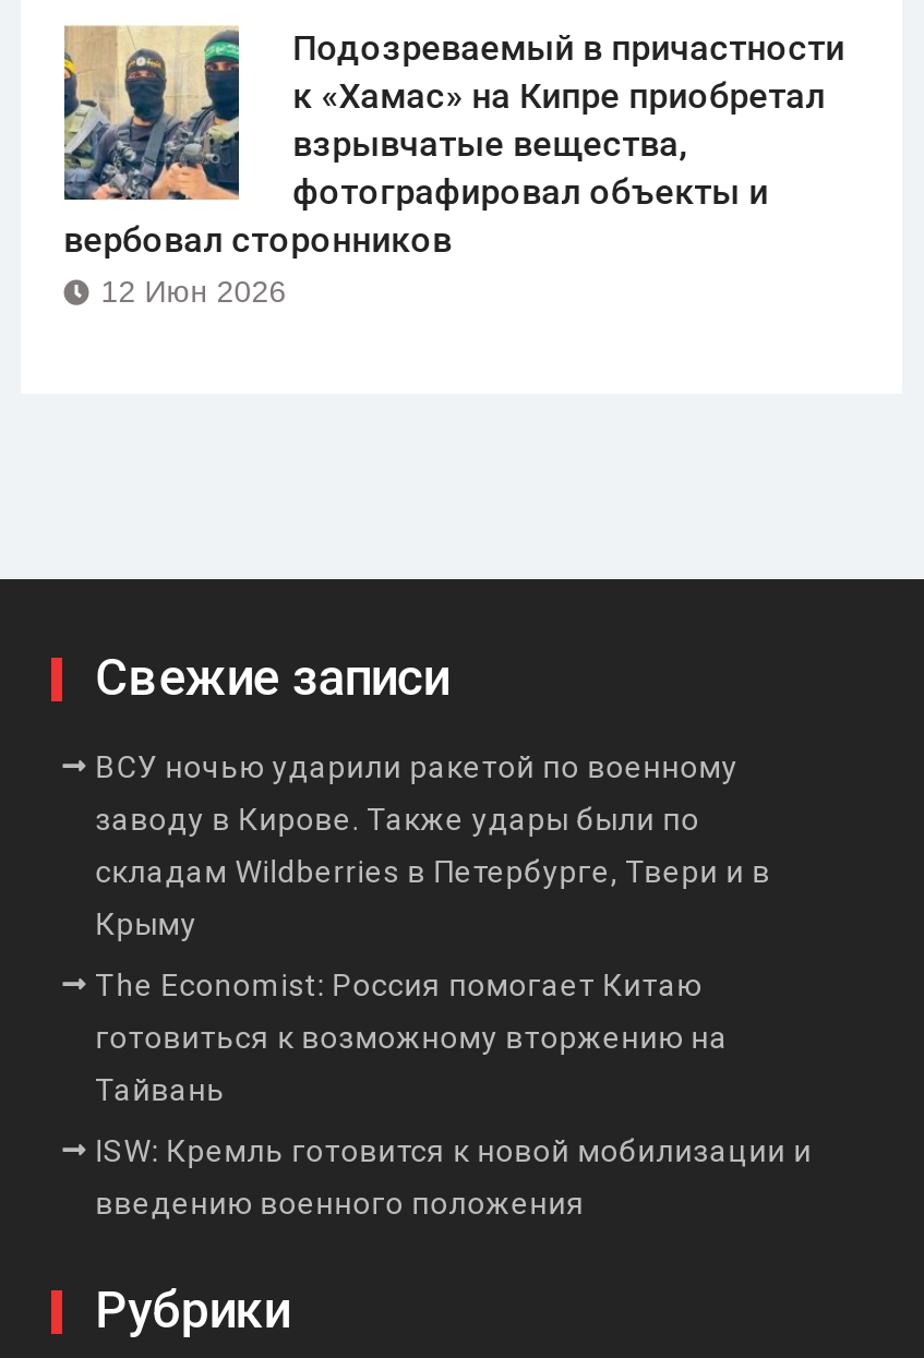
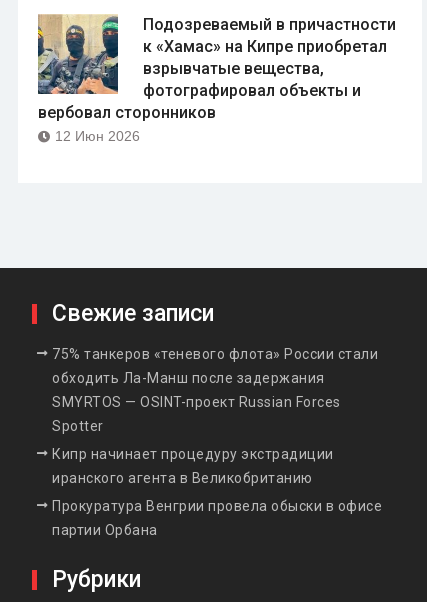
- ВСУ ночью ударили ракетой по военному
- заводу в Кирове. Также удары были по
- складам Wildberries в Петербурге, Твери и в
- Крыму
- The Economist: Россия помогает Китаю
- готовиться к возможному вторжению на
- Тайвань
- ISW: Кремль готовится к новой мобилизации и
- введению военного положения
+ 75% танкеров «теневого флота» России стали
+ обходить Ла-Манш после задержания
+ SMYRTOS — OSINT-проект Russian Forces
+ Spotter
+ Кипр начинает процедуру экстрадиции
+ иранского агента в Великобританию
+ Прокуратура Венгрии провела обыски в офисе
+ партии Орбана
